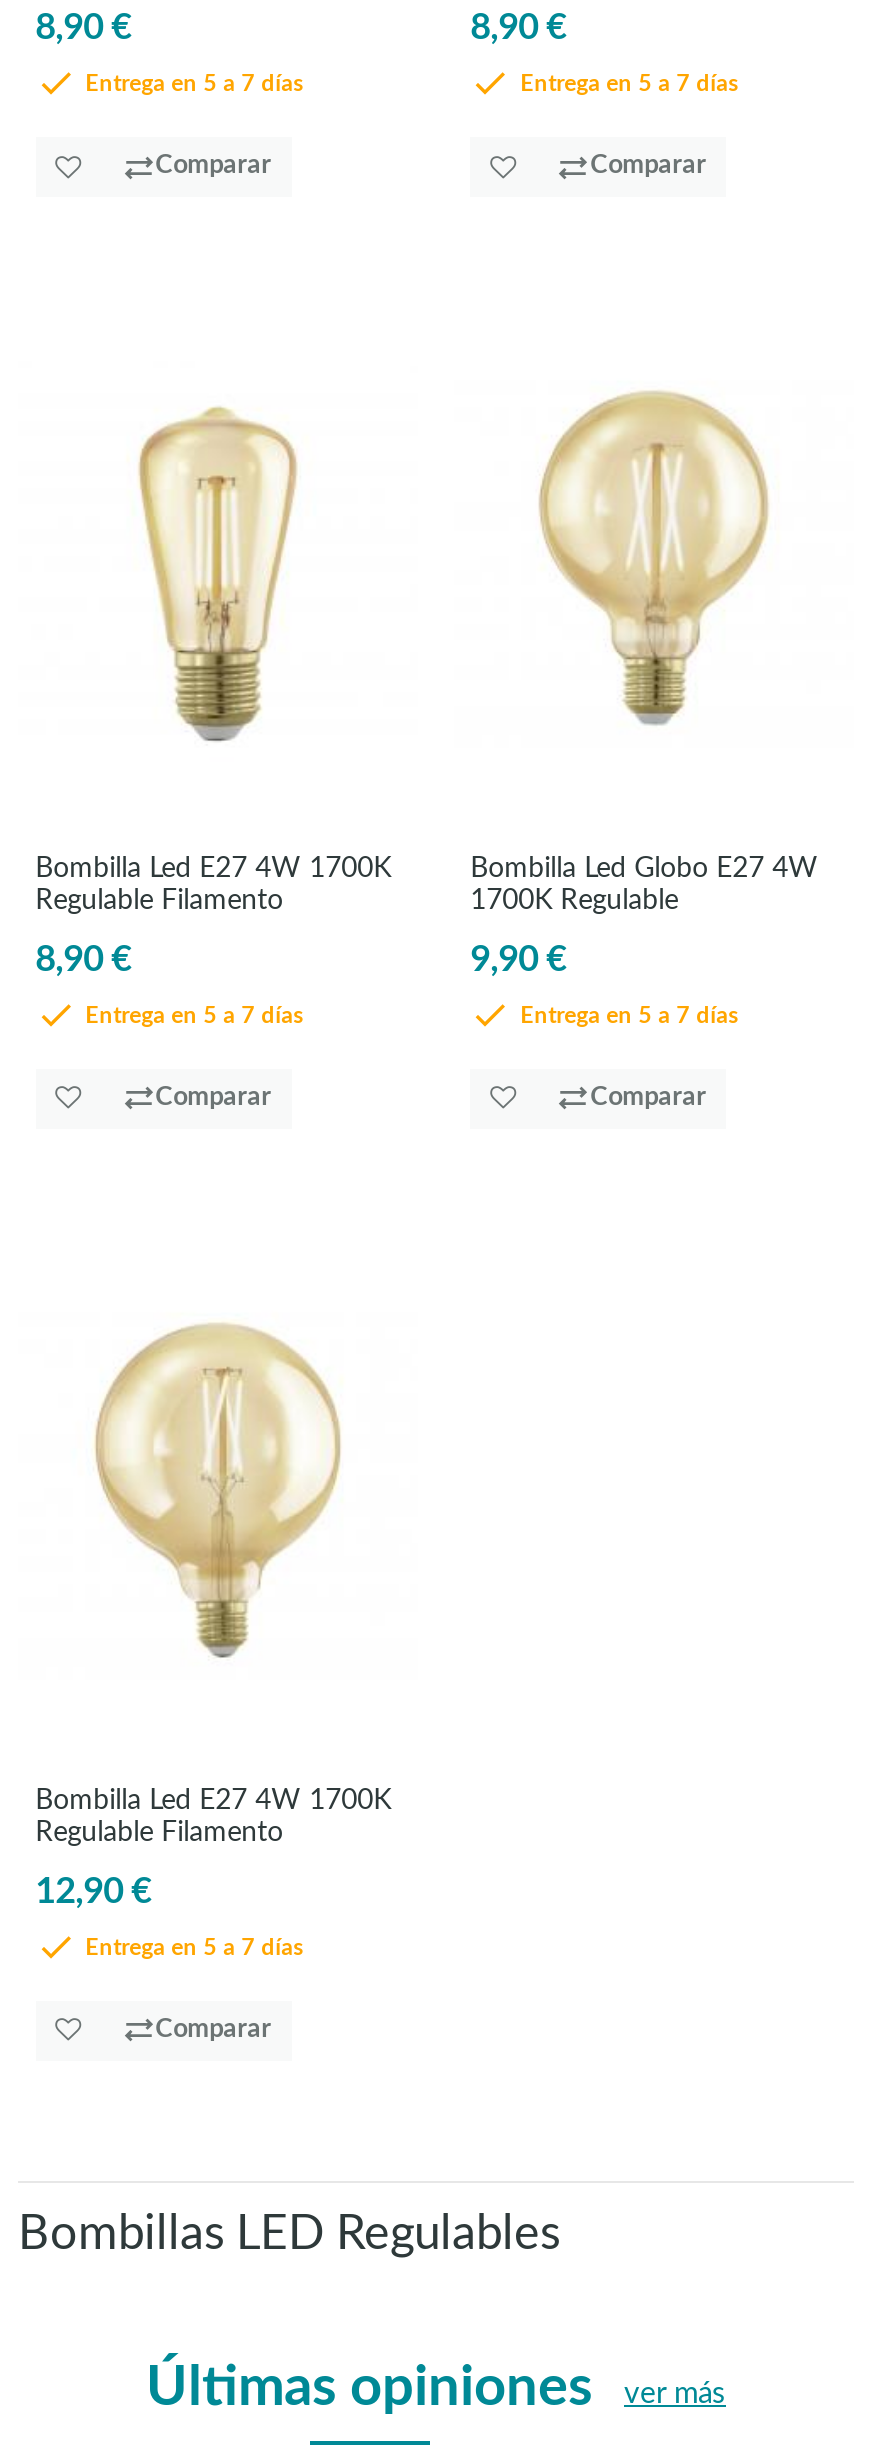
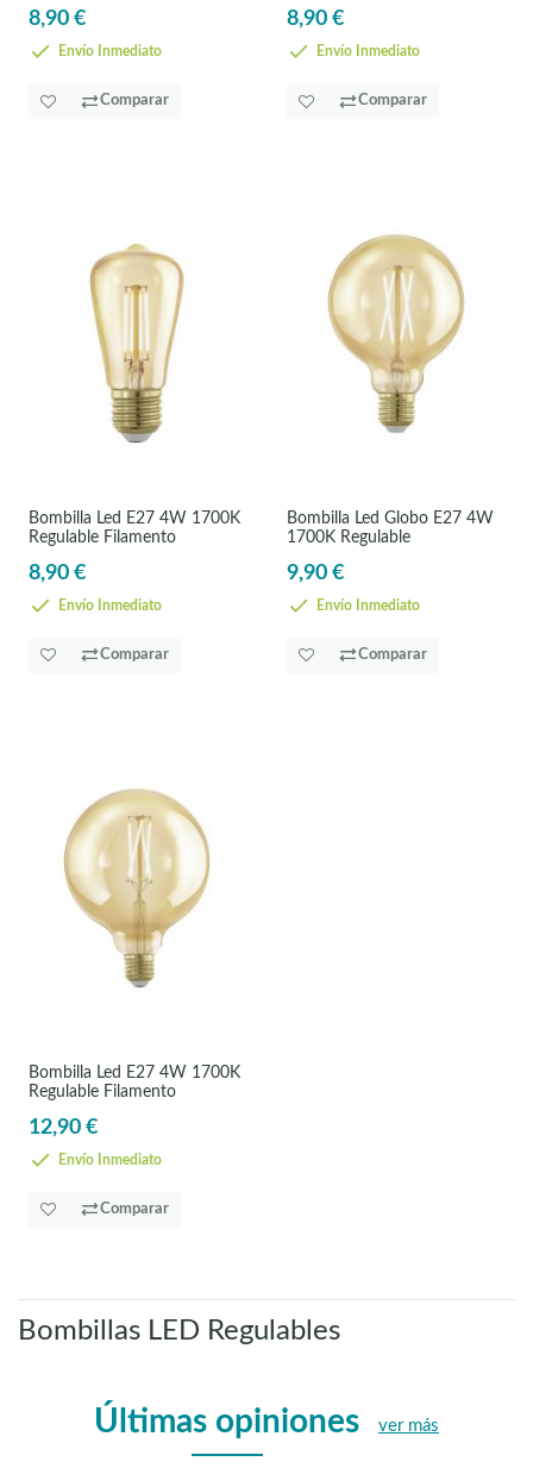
- Entrega en 5 a 7 días
+ Envío Inmediato

- Entrega en 5 a 7 días
+ Envío Inmediato

- Entrega en 5 a 7 días
+ Envío Inmediato

- Entrega en 5 a 7 días
+ Envío Inmediato

- Entrega en 5 a 7 días
+ Envío Inmediato
